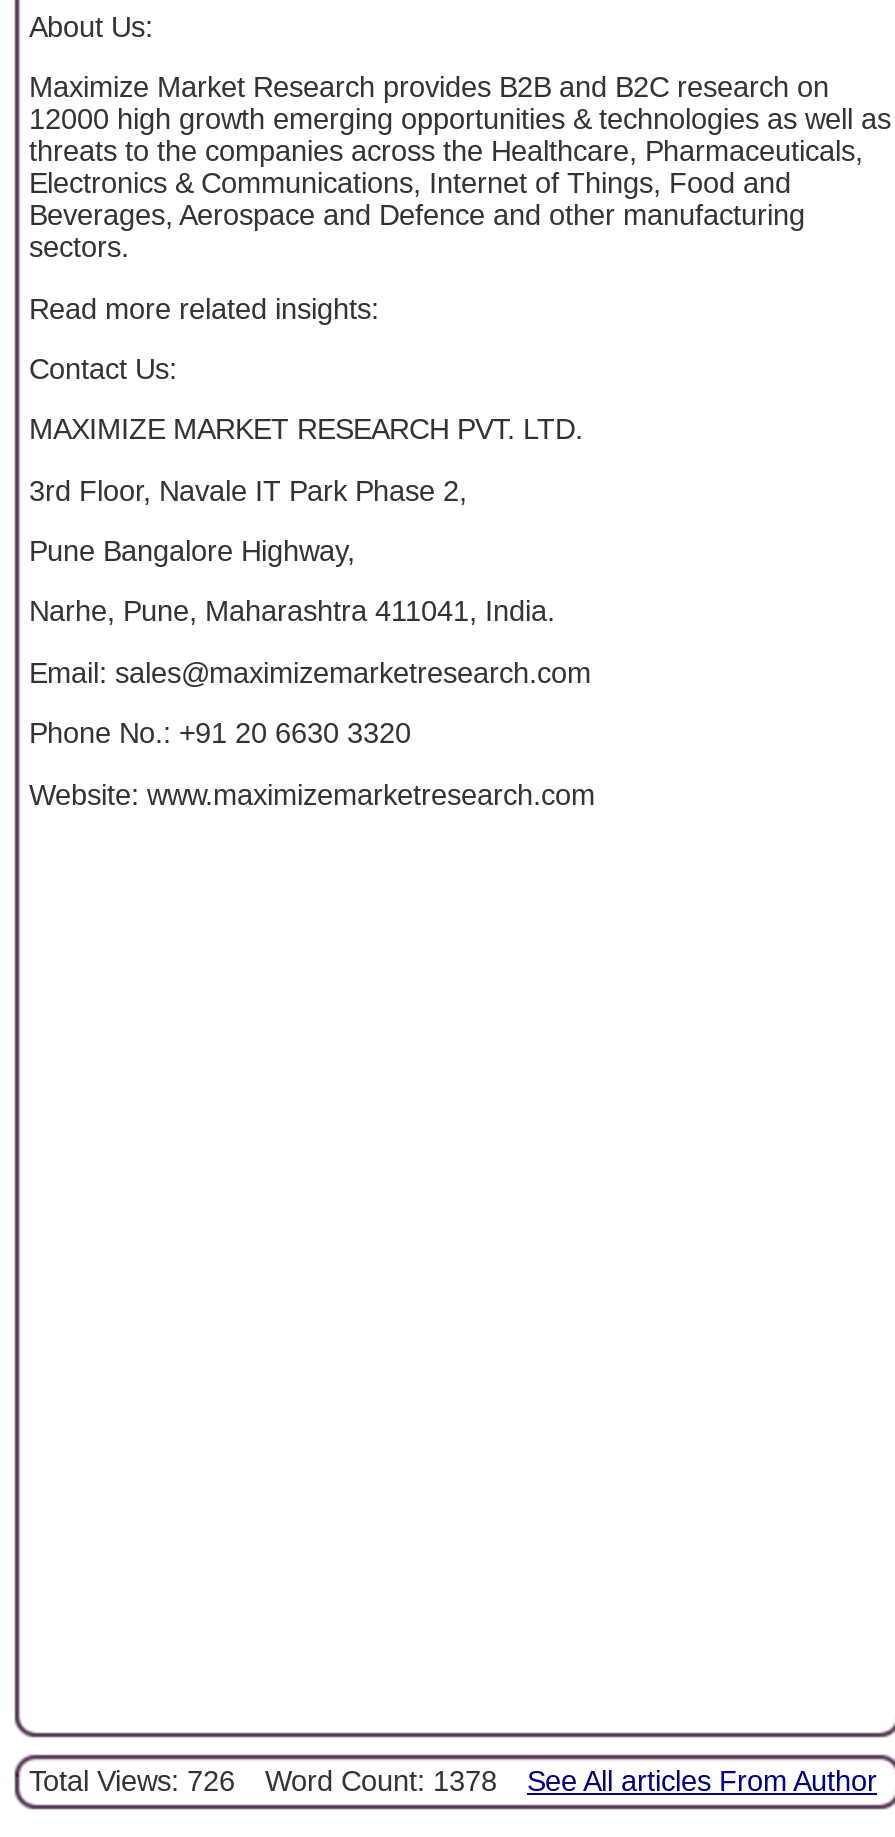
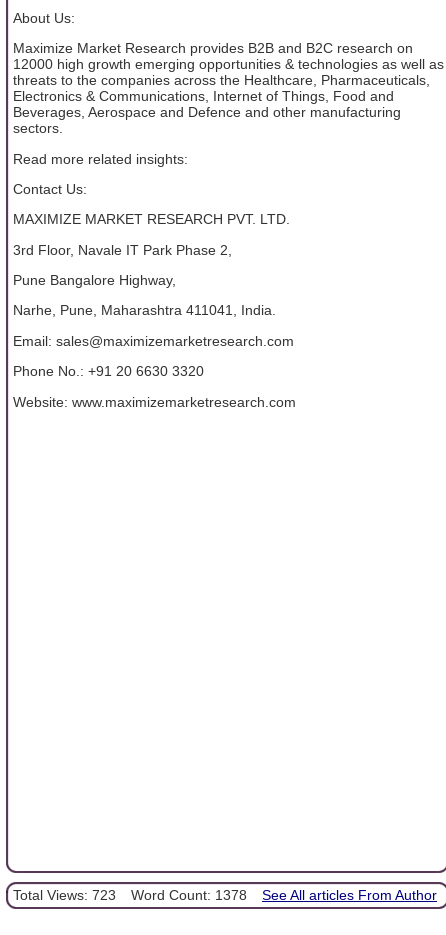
- Total Views: 726 Word Count: 1378 See All articles From Author
+ Total Views: 723 Word Count: 1378 See All articles From Author
